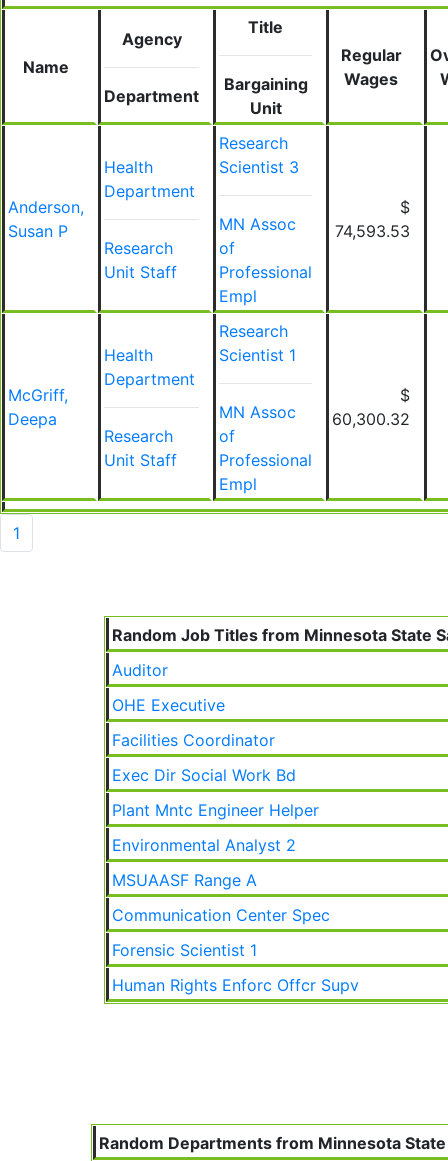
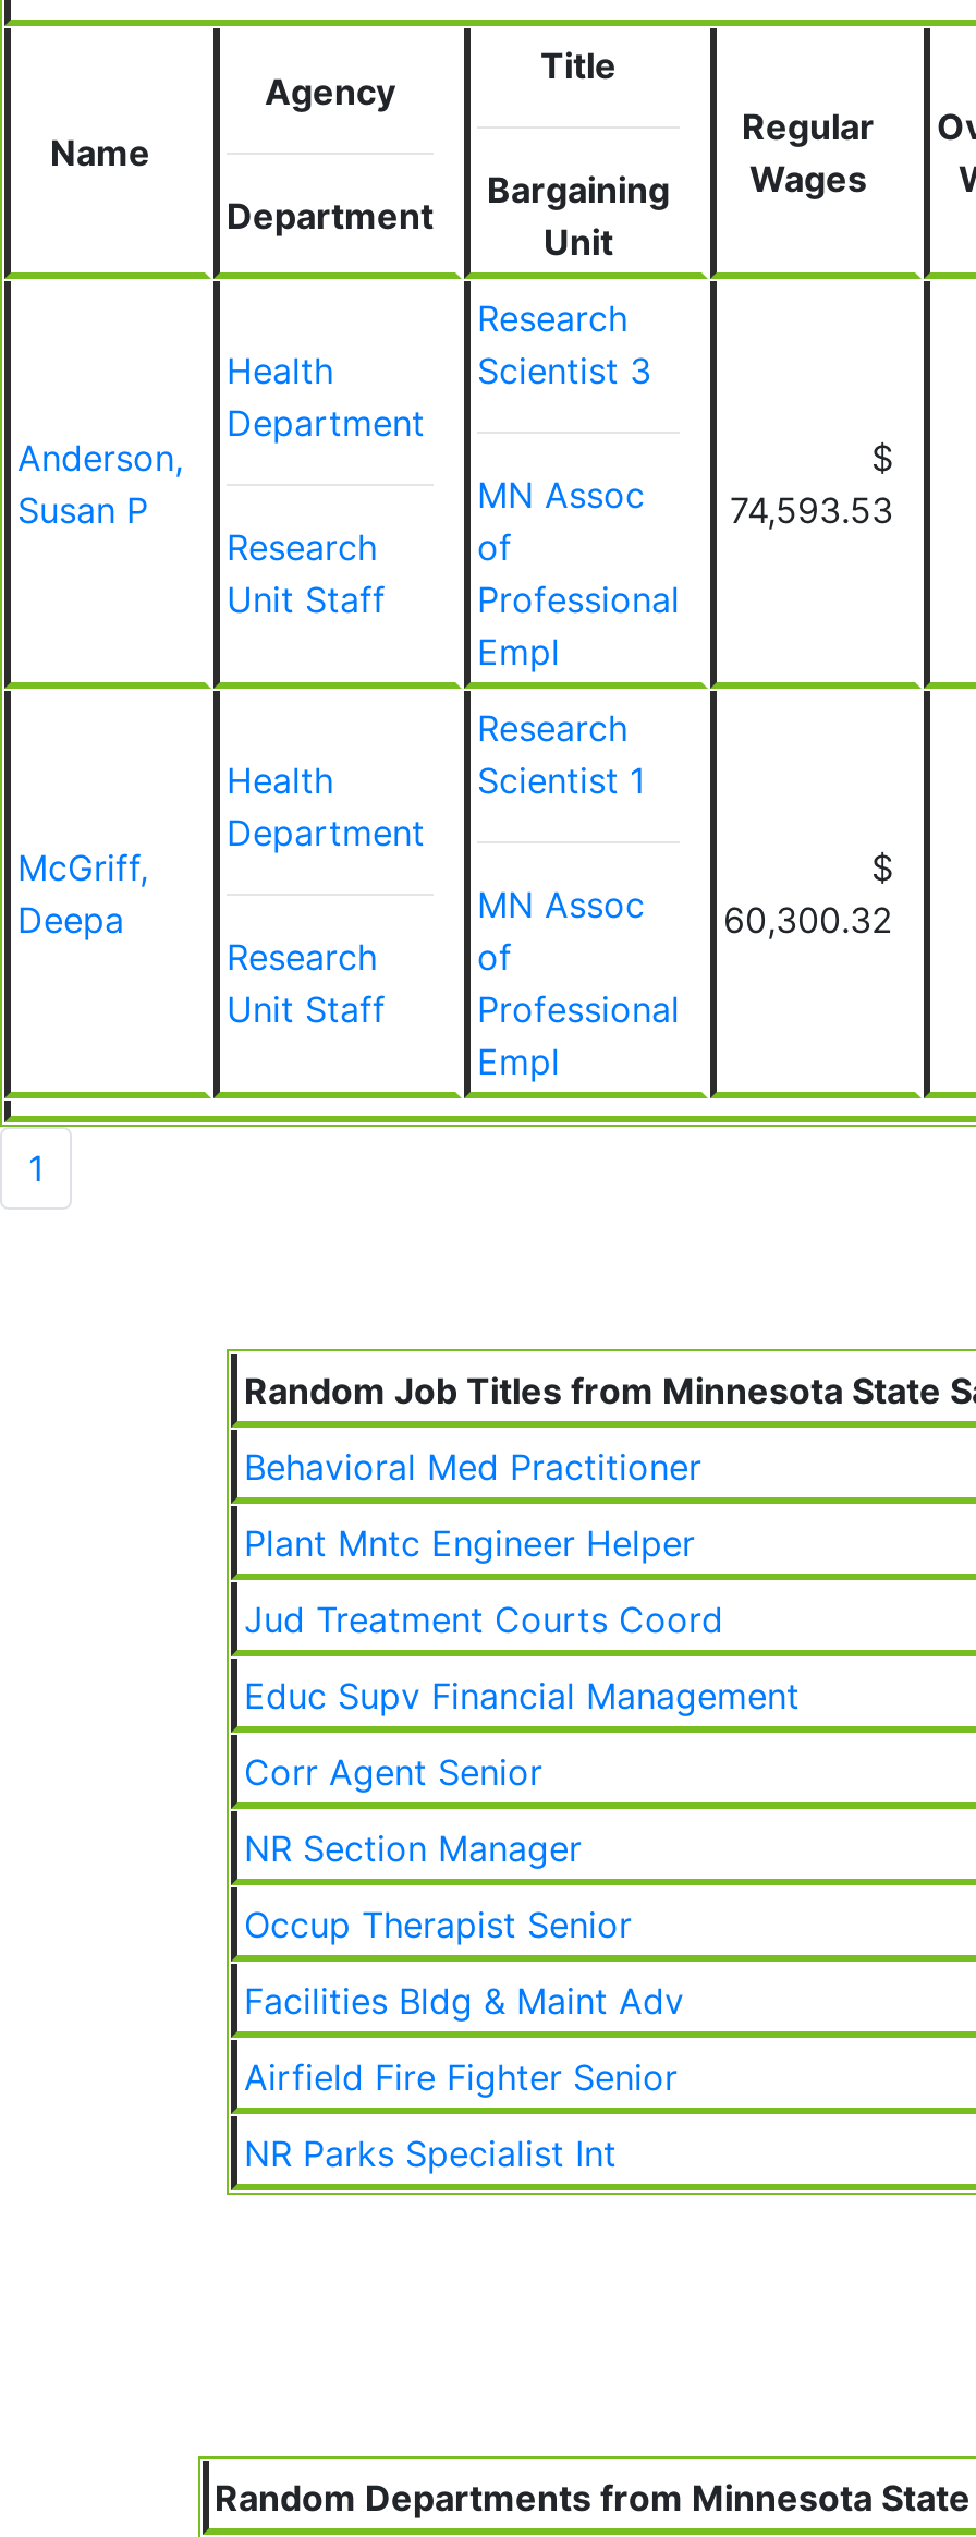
- Auditor
- OHE Executive
- Facilities Coordinator
- Exec Dir Social Work Bd
+ Behavioral Med Practitioner

moved up: Plant Mntc Engineer Helper

- Environmental Analyst 2
- MSUAASF Range A
- Communication Center Spec
- Forensic Scientist 1
- Human Rights Enforc Offcr Supv
+ Jud Treatment Courts Coord
+ Educ Supv Financial Management
+ Corr Agent Senior
+ NR Section Manager
+ Occup Therapist Senior
+ Facilities Bldg & Maint Adv
+ Airfield Fire Fighter Senior
+ NR Parks Specialist Int
